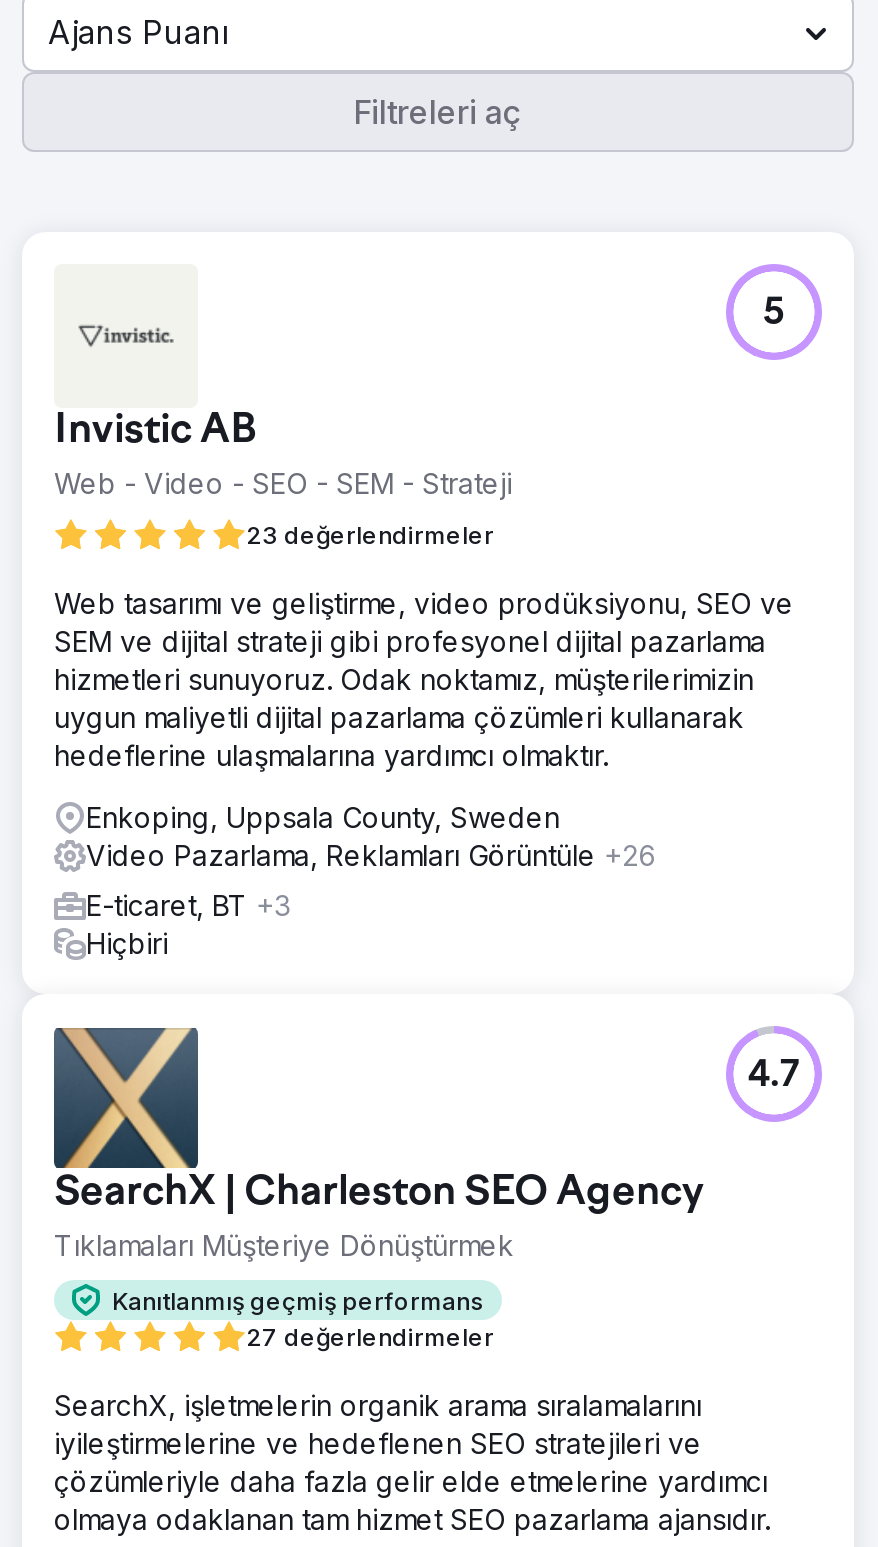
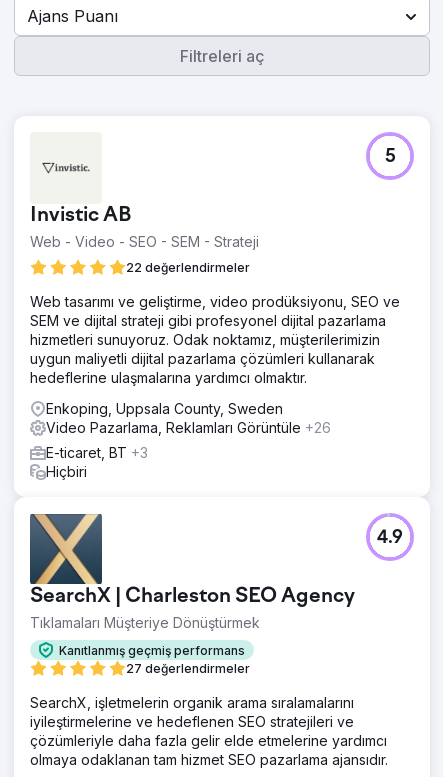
- 23 değerlendirmeler
+ 22 değerlendirmeler

- 4.7
+ 4.9
